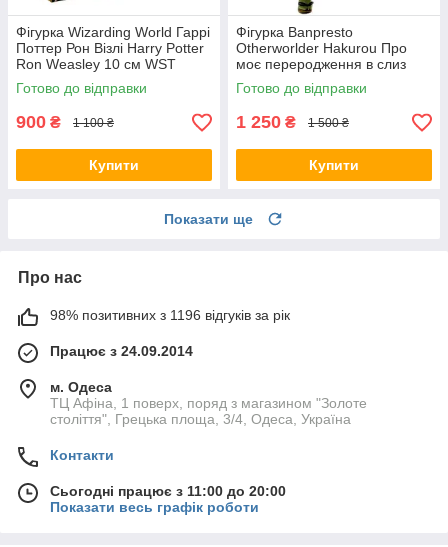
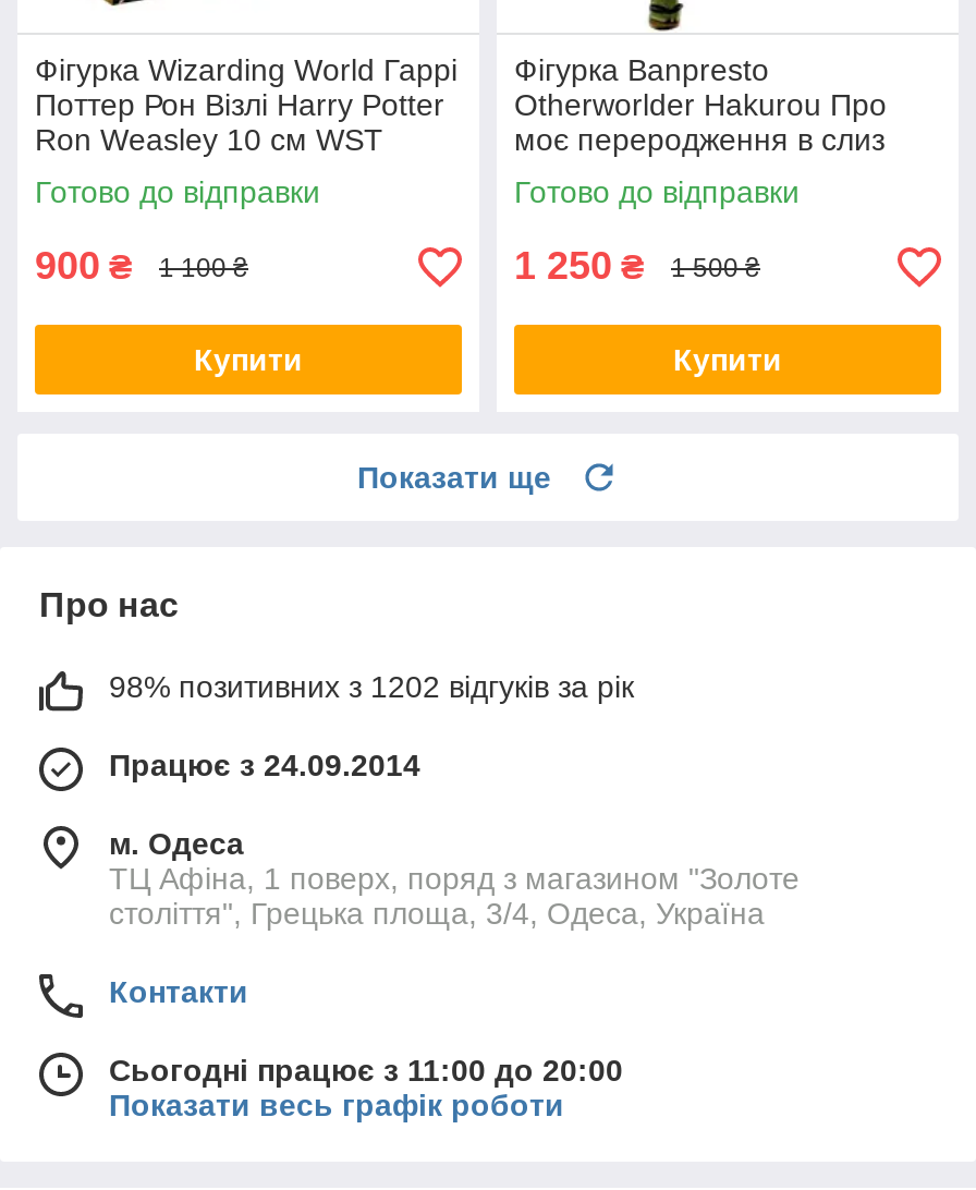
- 98% позитивних з 1196 відгуків за рік
+ 98% позитивних з 1202 відгуків за рік
